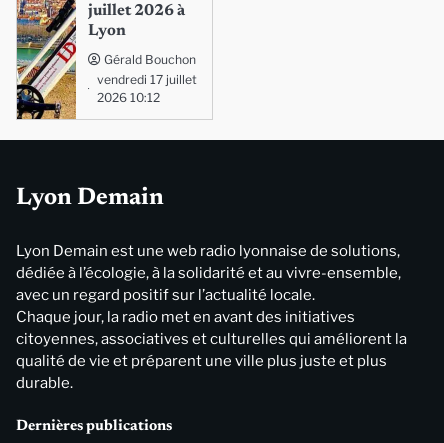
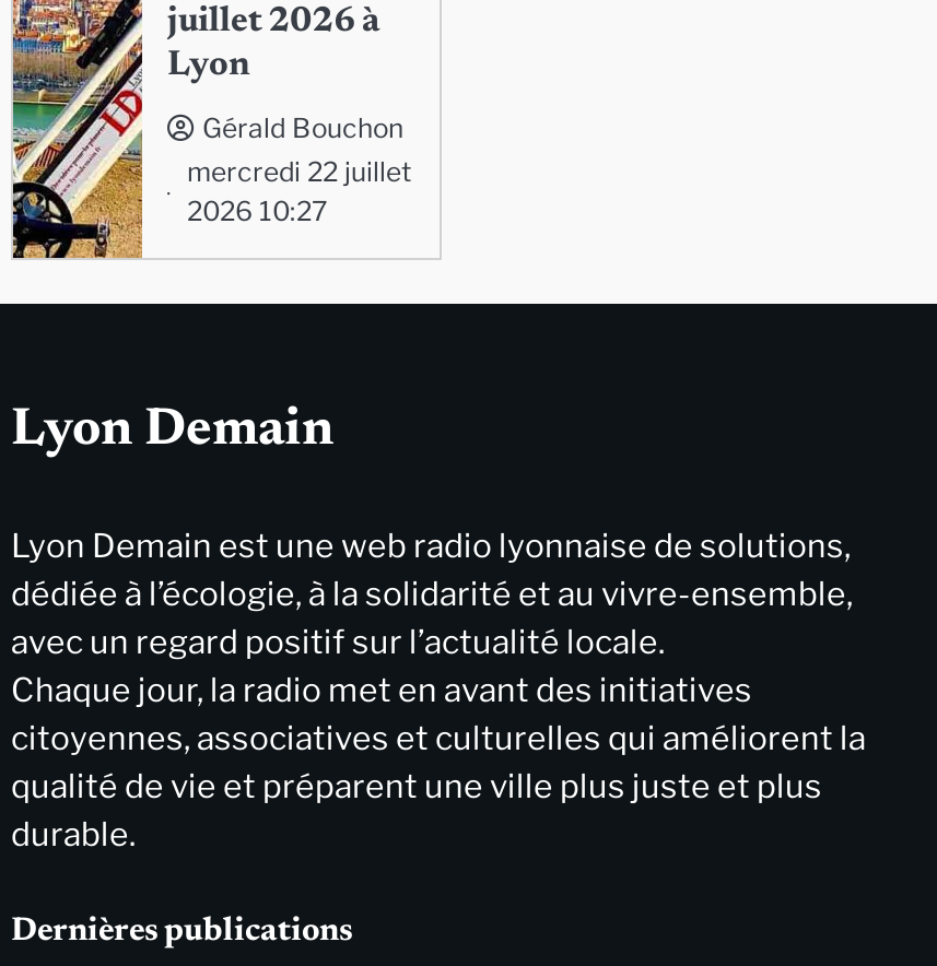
- vendredi 17 juillet
+ mercredi 22 juillet

- 2026 10:12
+ 2026 10:27
